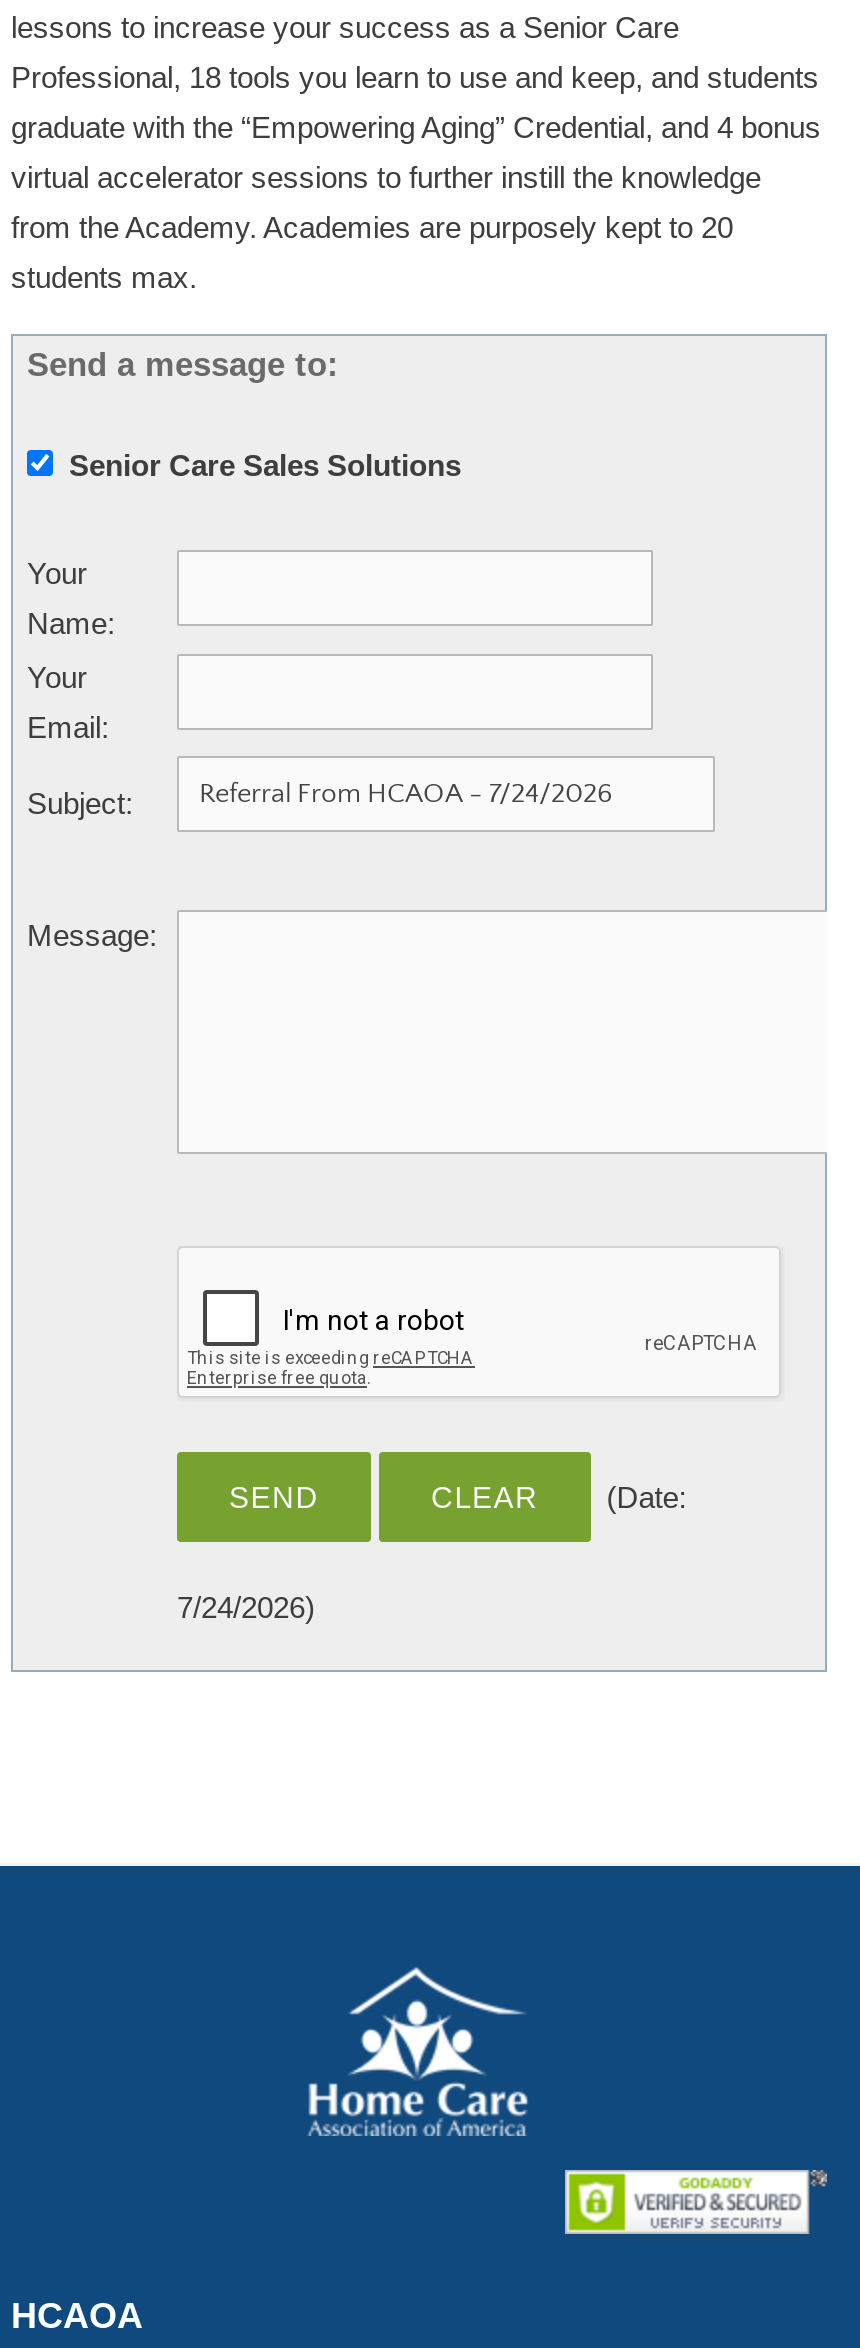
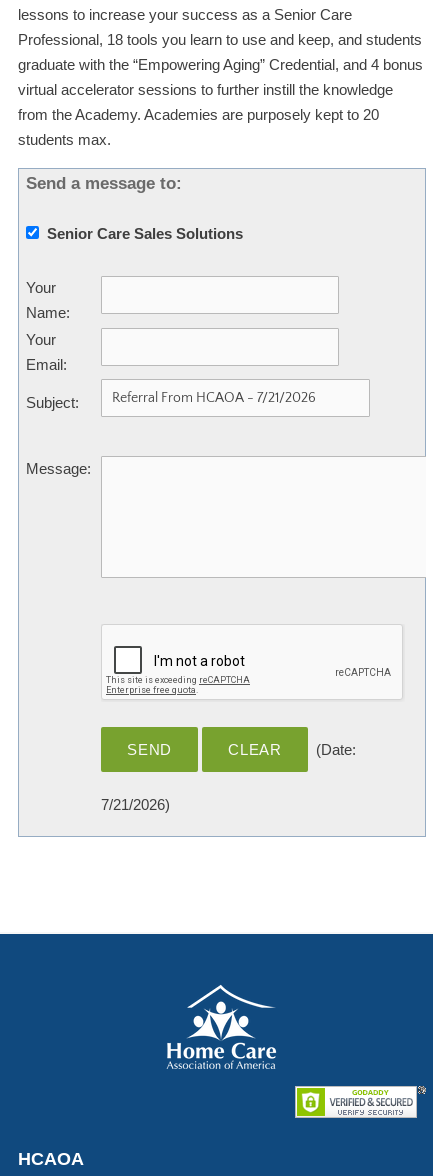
- 7/24/2026)
+ 7/21/2026)
